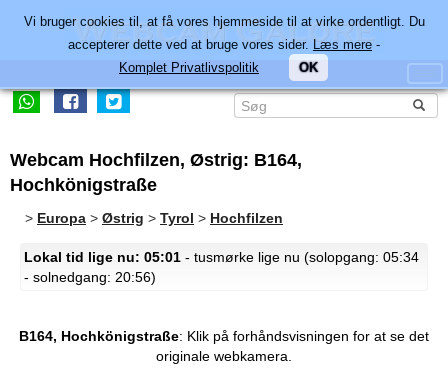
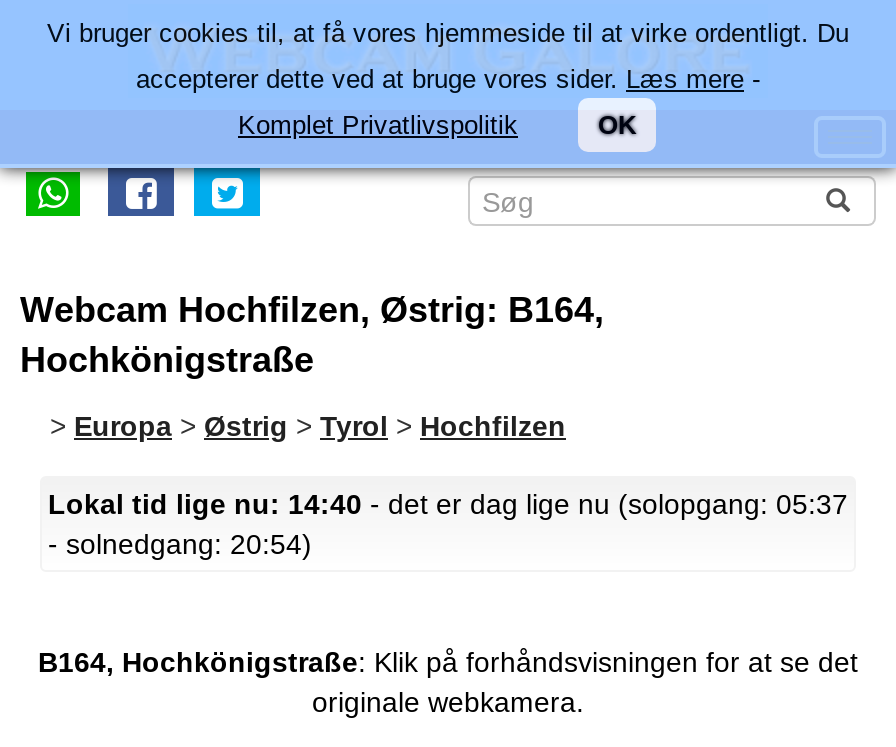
- Lokal tid lige nu: 05:01 - tusmørke lige nu (solopgang: 05:34
- - solnedgang: 20:56)
+ Lokal tid lige nu: 14:40 - det er dag lige nu (solopgang: 05:37
+ - solnedgang: 20:54)
